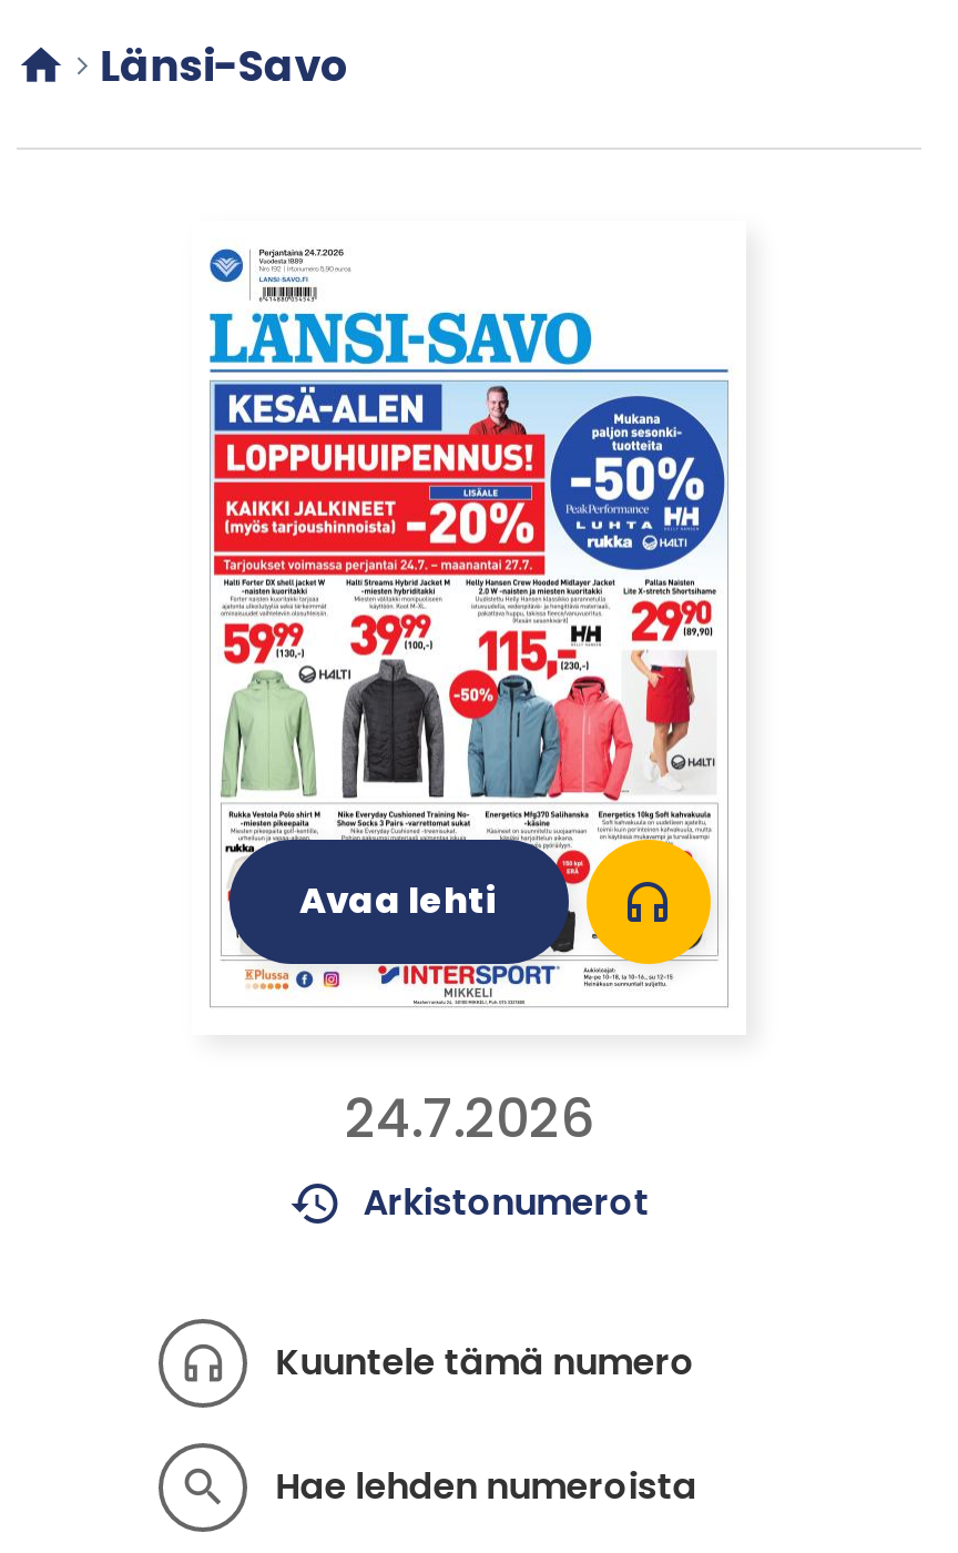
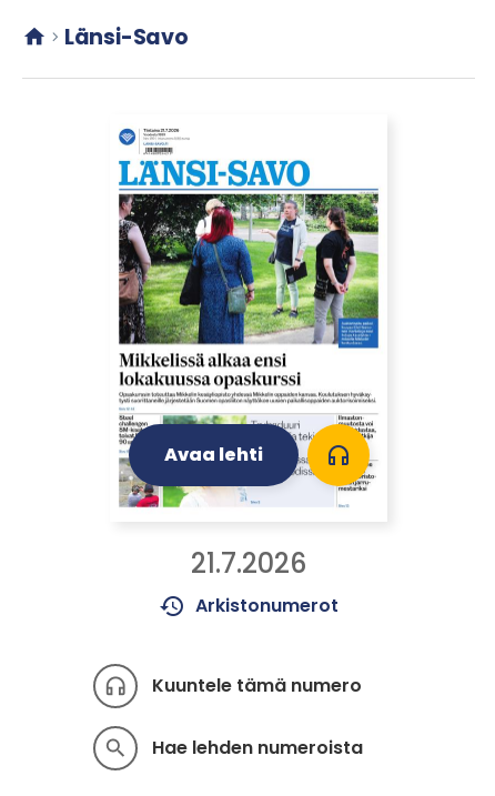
- [image]
- 24.7.2026
+ [image]
+ 21.7.2026
